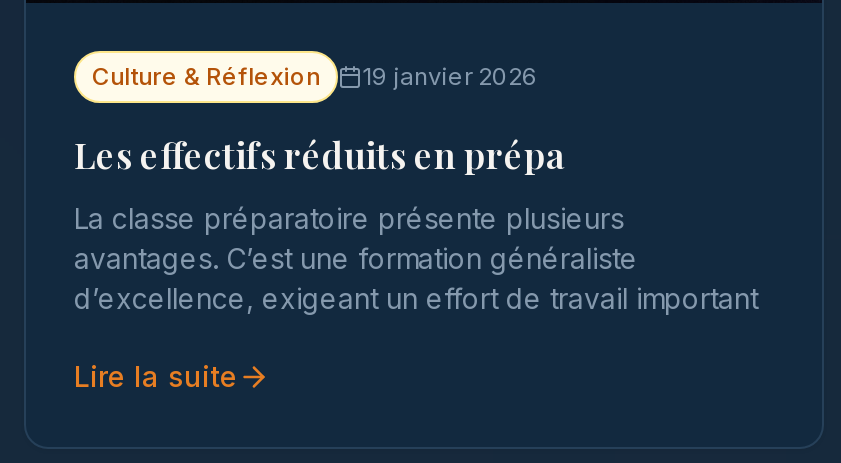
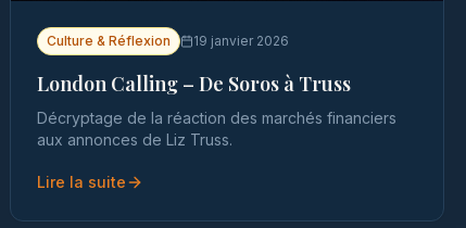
- Les effectifs réduits en prépa
+ London Calling – De Soros à Truss

- La classe préparatoire présente plusieurs
- avantages. C’est une formation généraliste
- d’excellence, exigeant un effort de travail important
+ Décryptage de la réaction des marchés financiers
+ aux annonces de Liz Truss.
